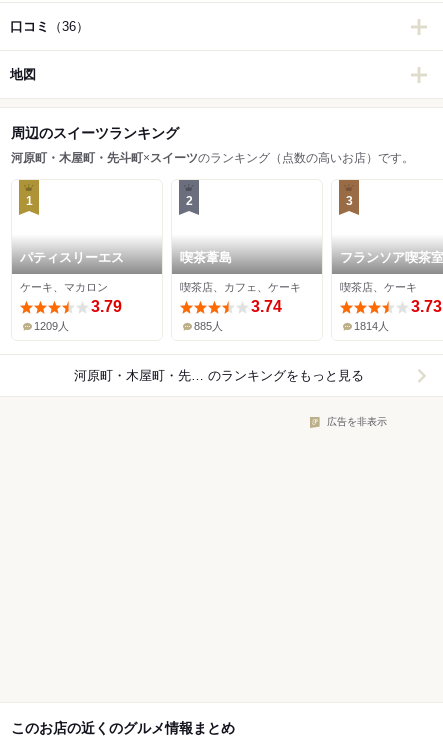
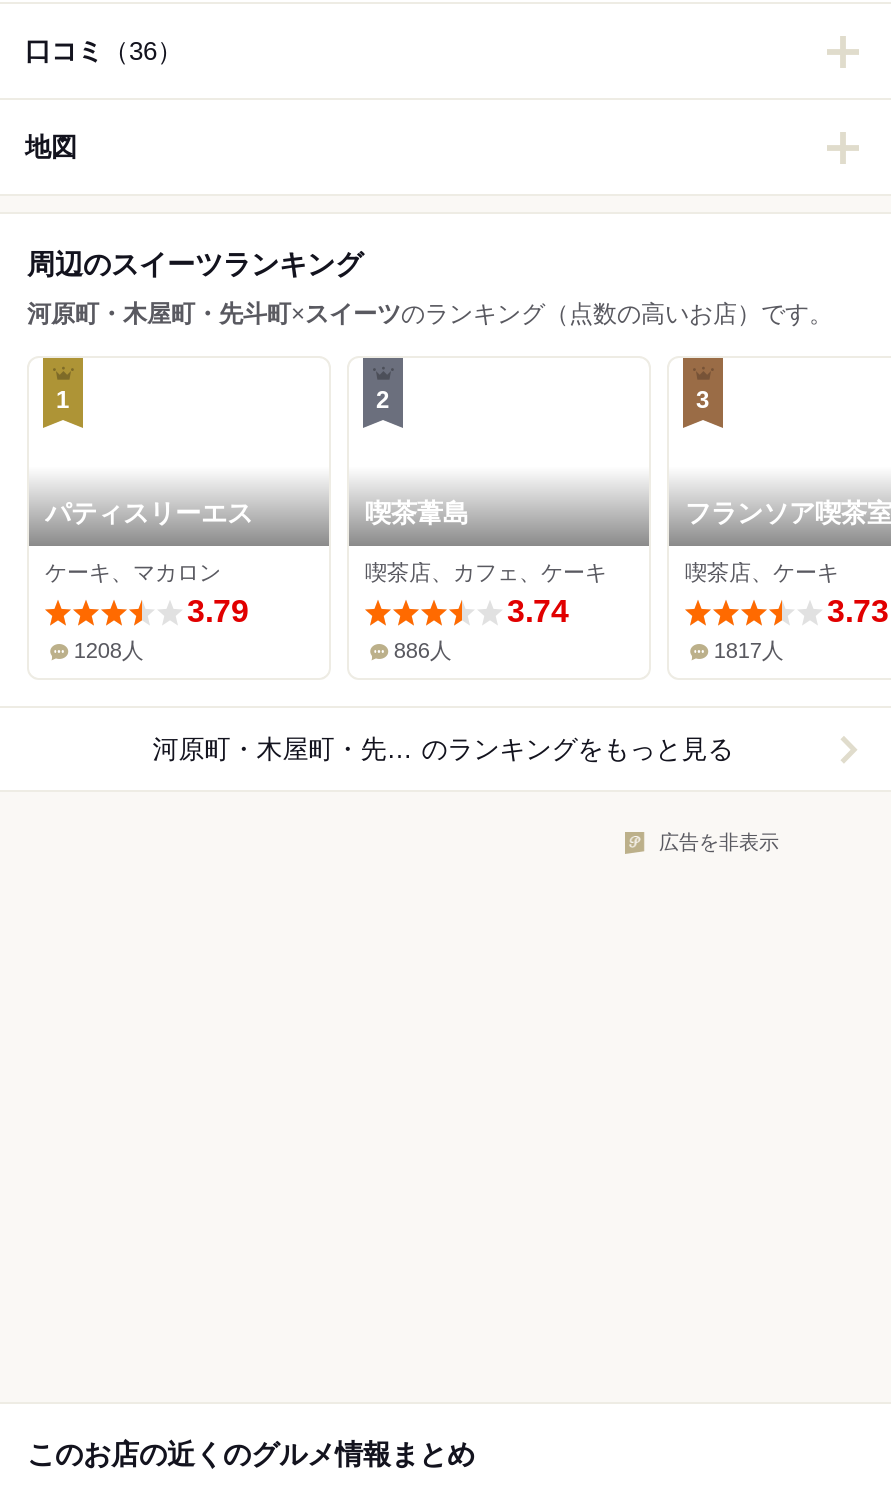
- 1209人
+ 1208人

- 885人
+ 886人

- 1814人
+ 1817人
